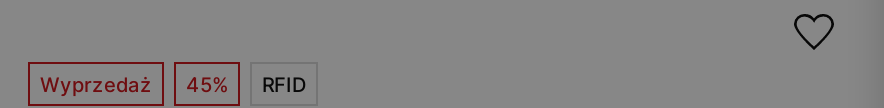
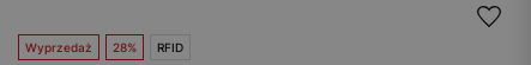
- Wyprzedaż 45% RFID
+ Wyprzedaż 28% RFID
